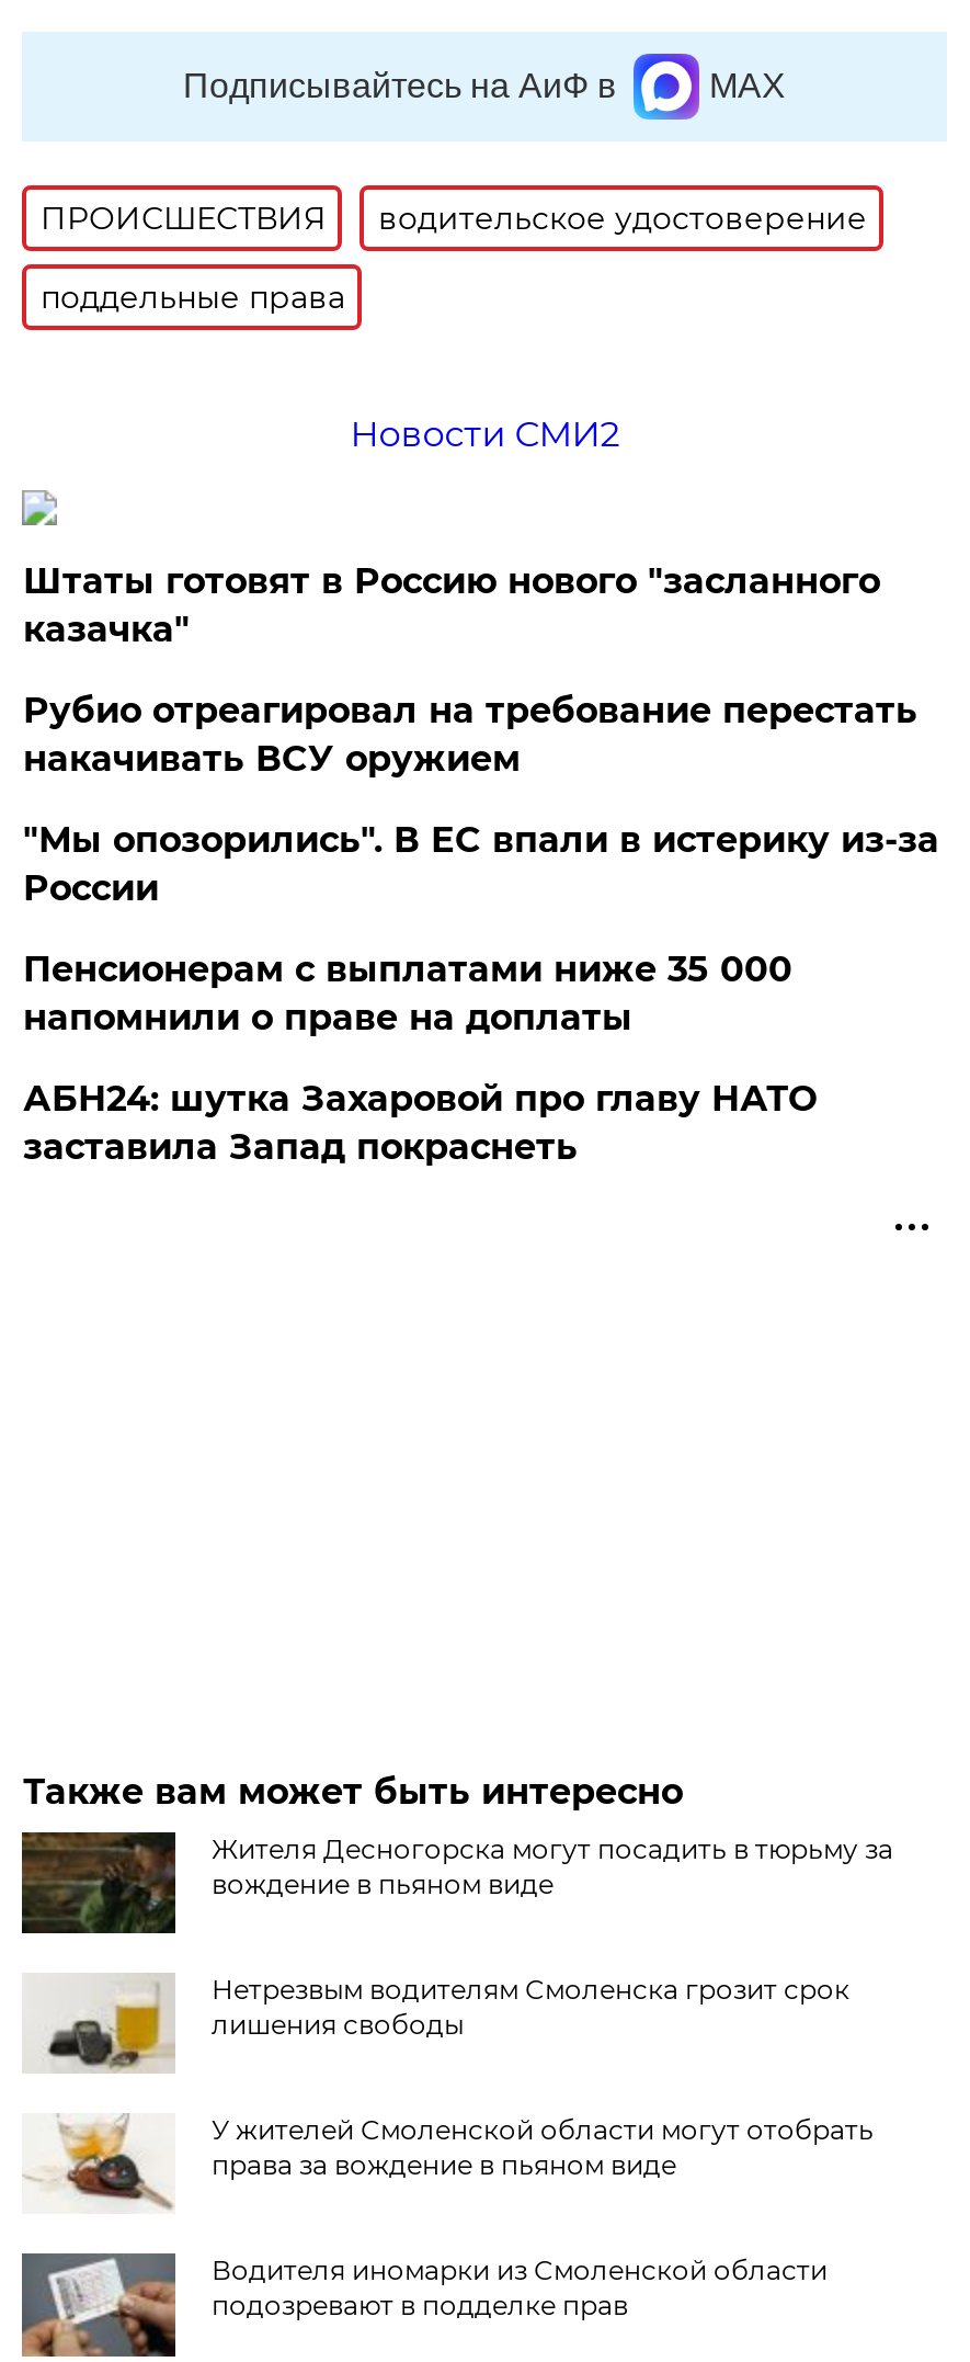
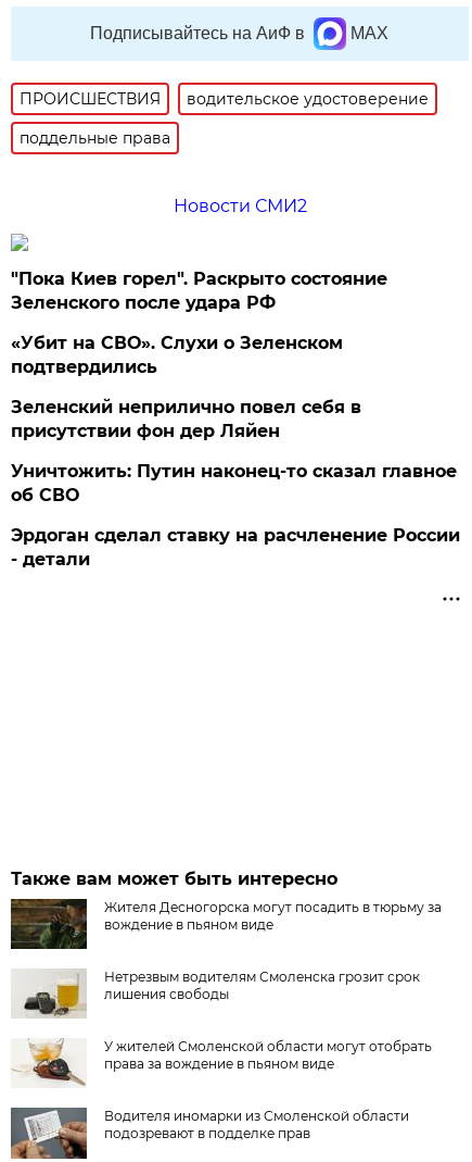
- Штаты готовят в Россию нового "засланного
- казачка"
+ "Пока Киев горел". Раскрыто состояние
+ Зеленского после удара РФ

- Рубио отреагировал на требование перестать
- накачивать ВСУ оружием
+ «Убит на СВО». Слухи о Зеленском
+ подтвердились

- "Мы опозорились". В ЕС впали в истерику из-за
- России
+ Зеленский неприлично повел cебя в
+ присутствии фон дер Ляйен

- Пенсионерам с выплатами ниже 35 000
- напомнили о праве на доплаты
+ Уничтожить: Путин наконец-то сказал главное
+ об СВО

- АБН24: шутка Захаровой про главу НАТО
- заставила Запад покраснеть
+ Эрдоган сделал ставку на расчленение России
+ - детали
